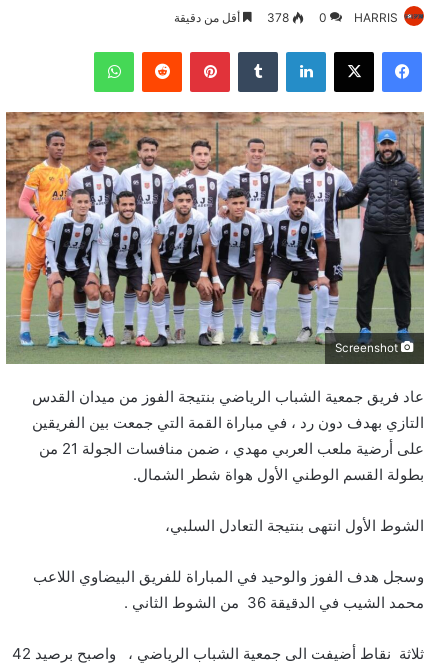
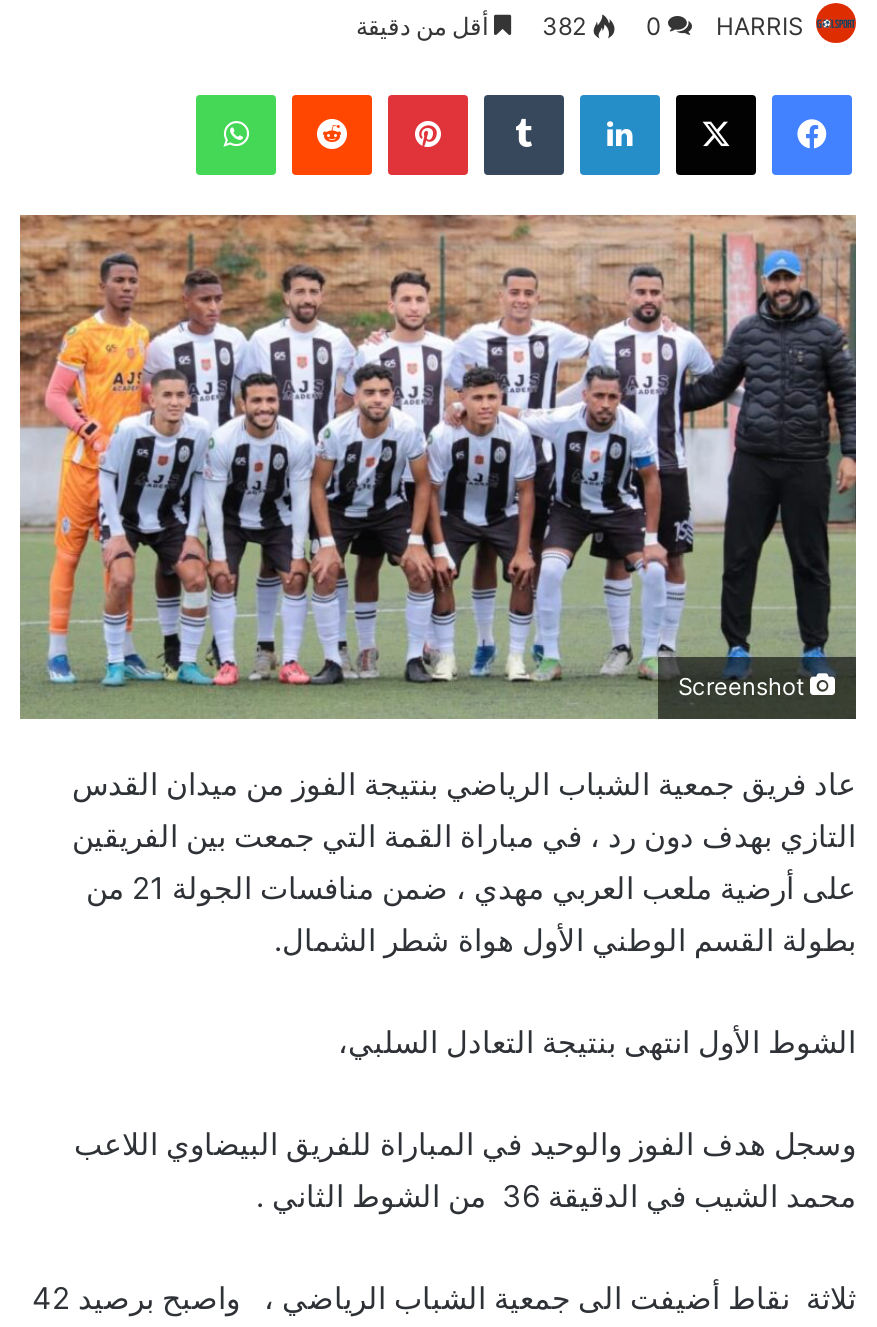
- 378
+ 382
